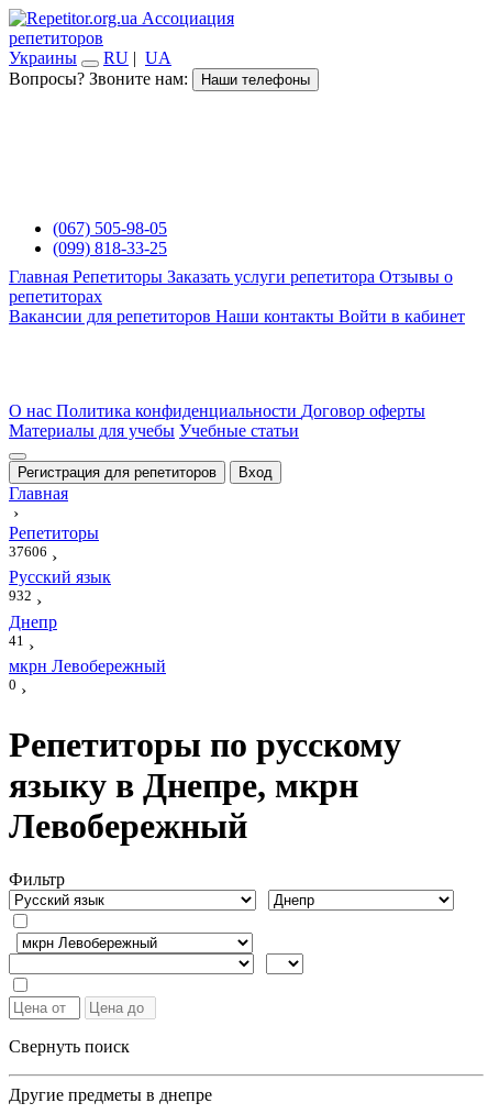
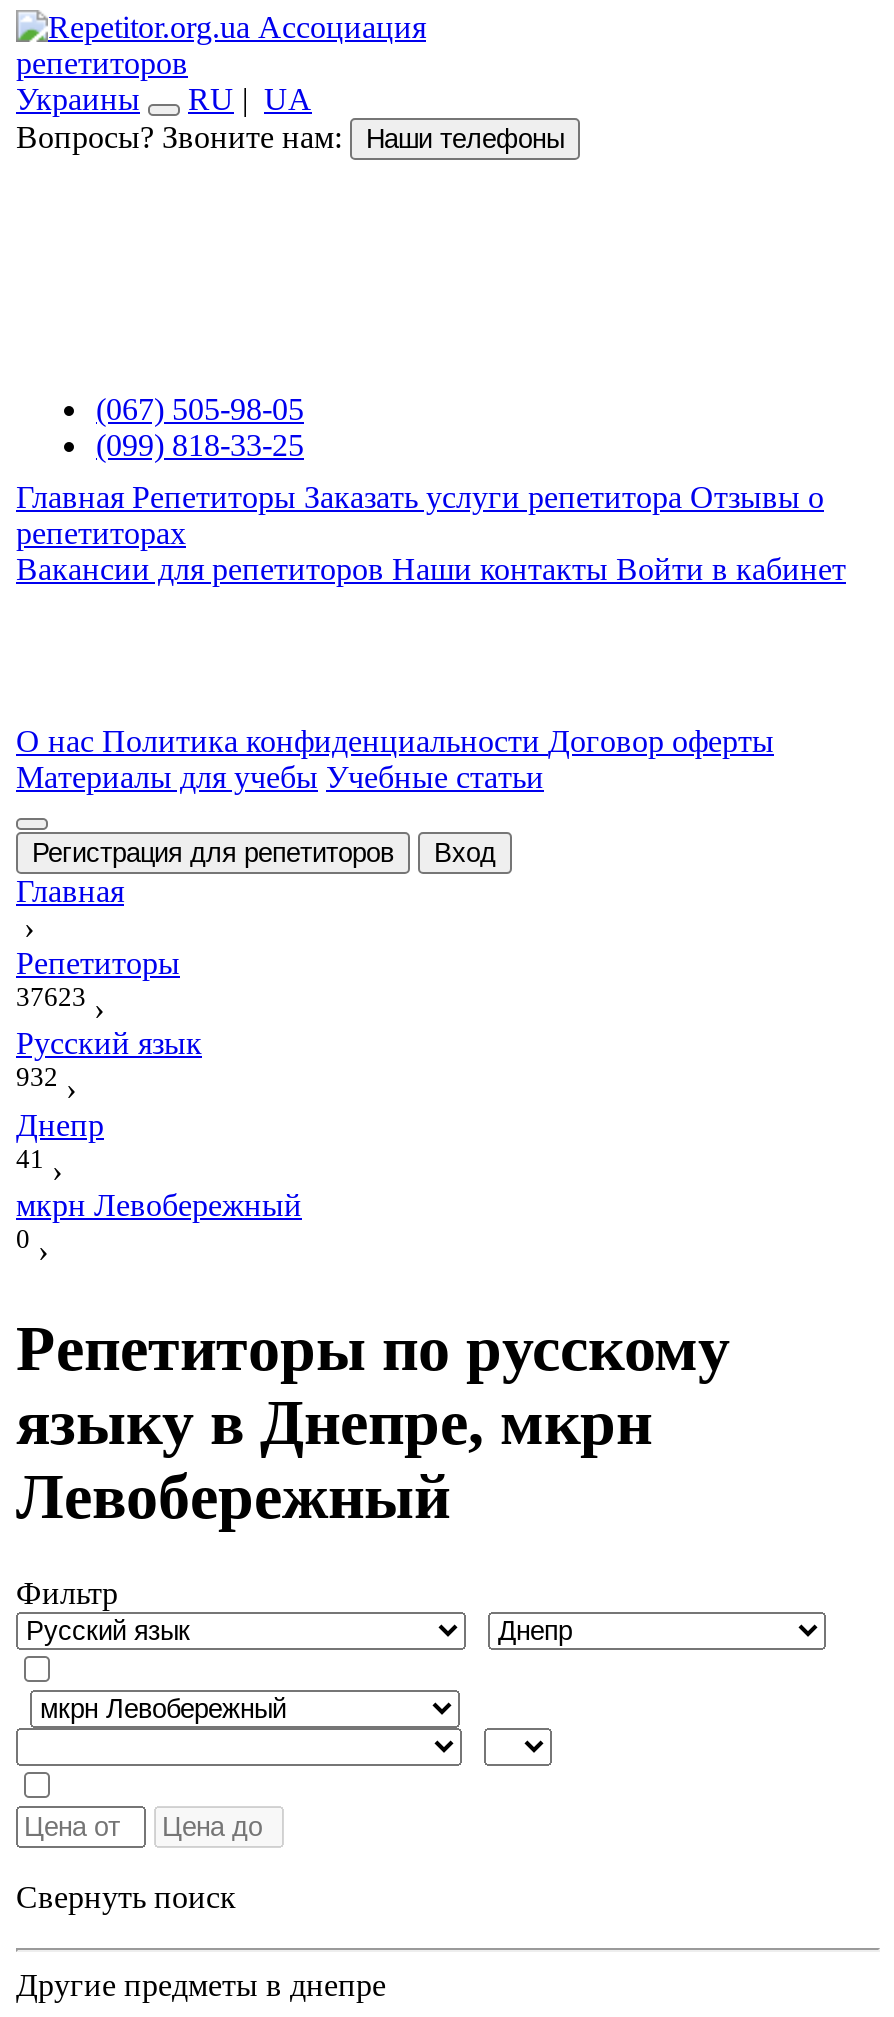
- 37606 ›
+ 37623 ›
